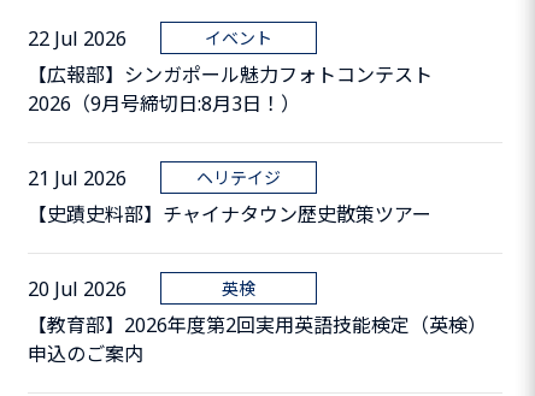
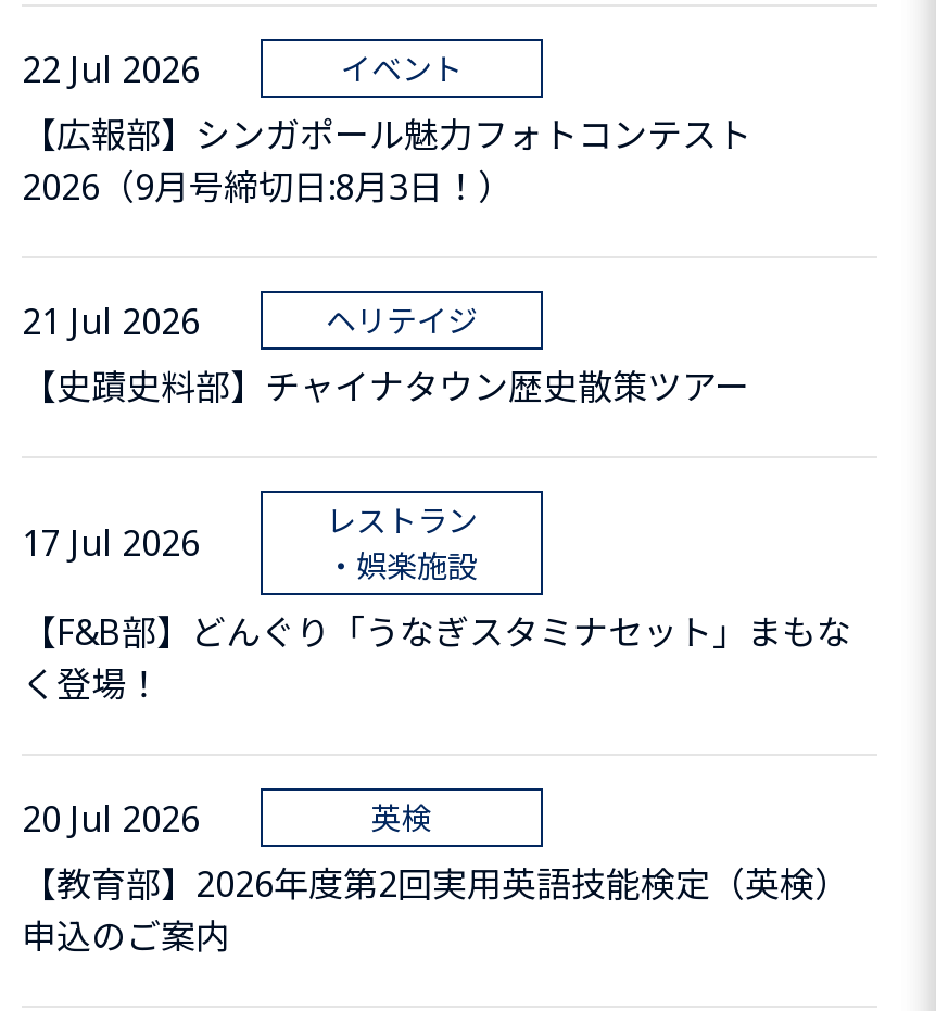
+ 17 Jul 2026
+ レストラン
+ ・娯楽施設
+ 【F&B部】どんぐり「うなぎスタミナセット」まもな
+ く登場！
